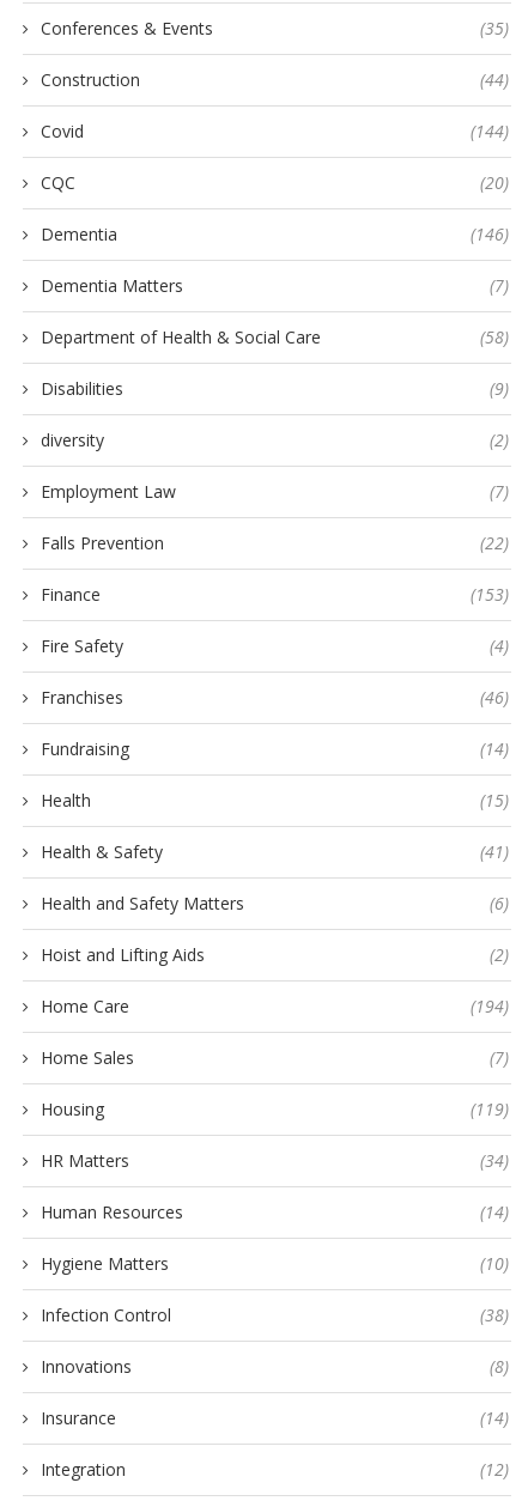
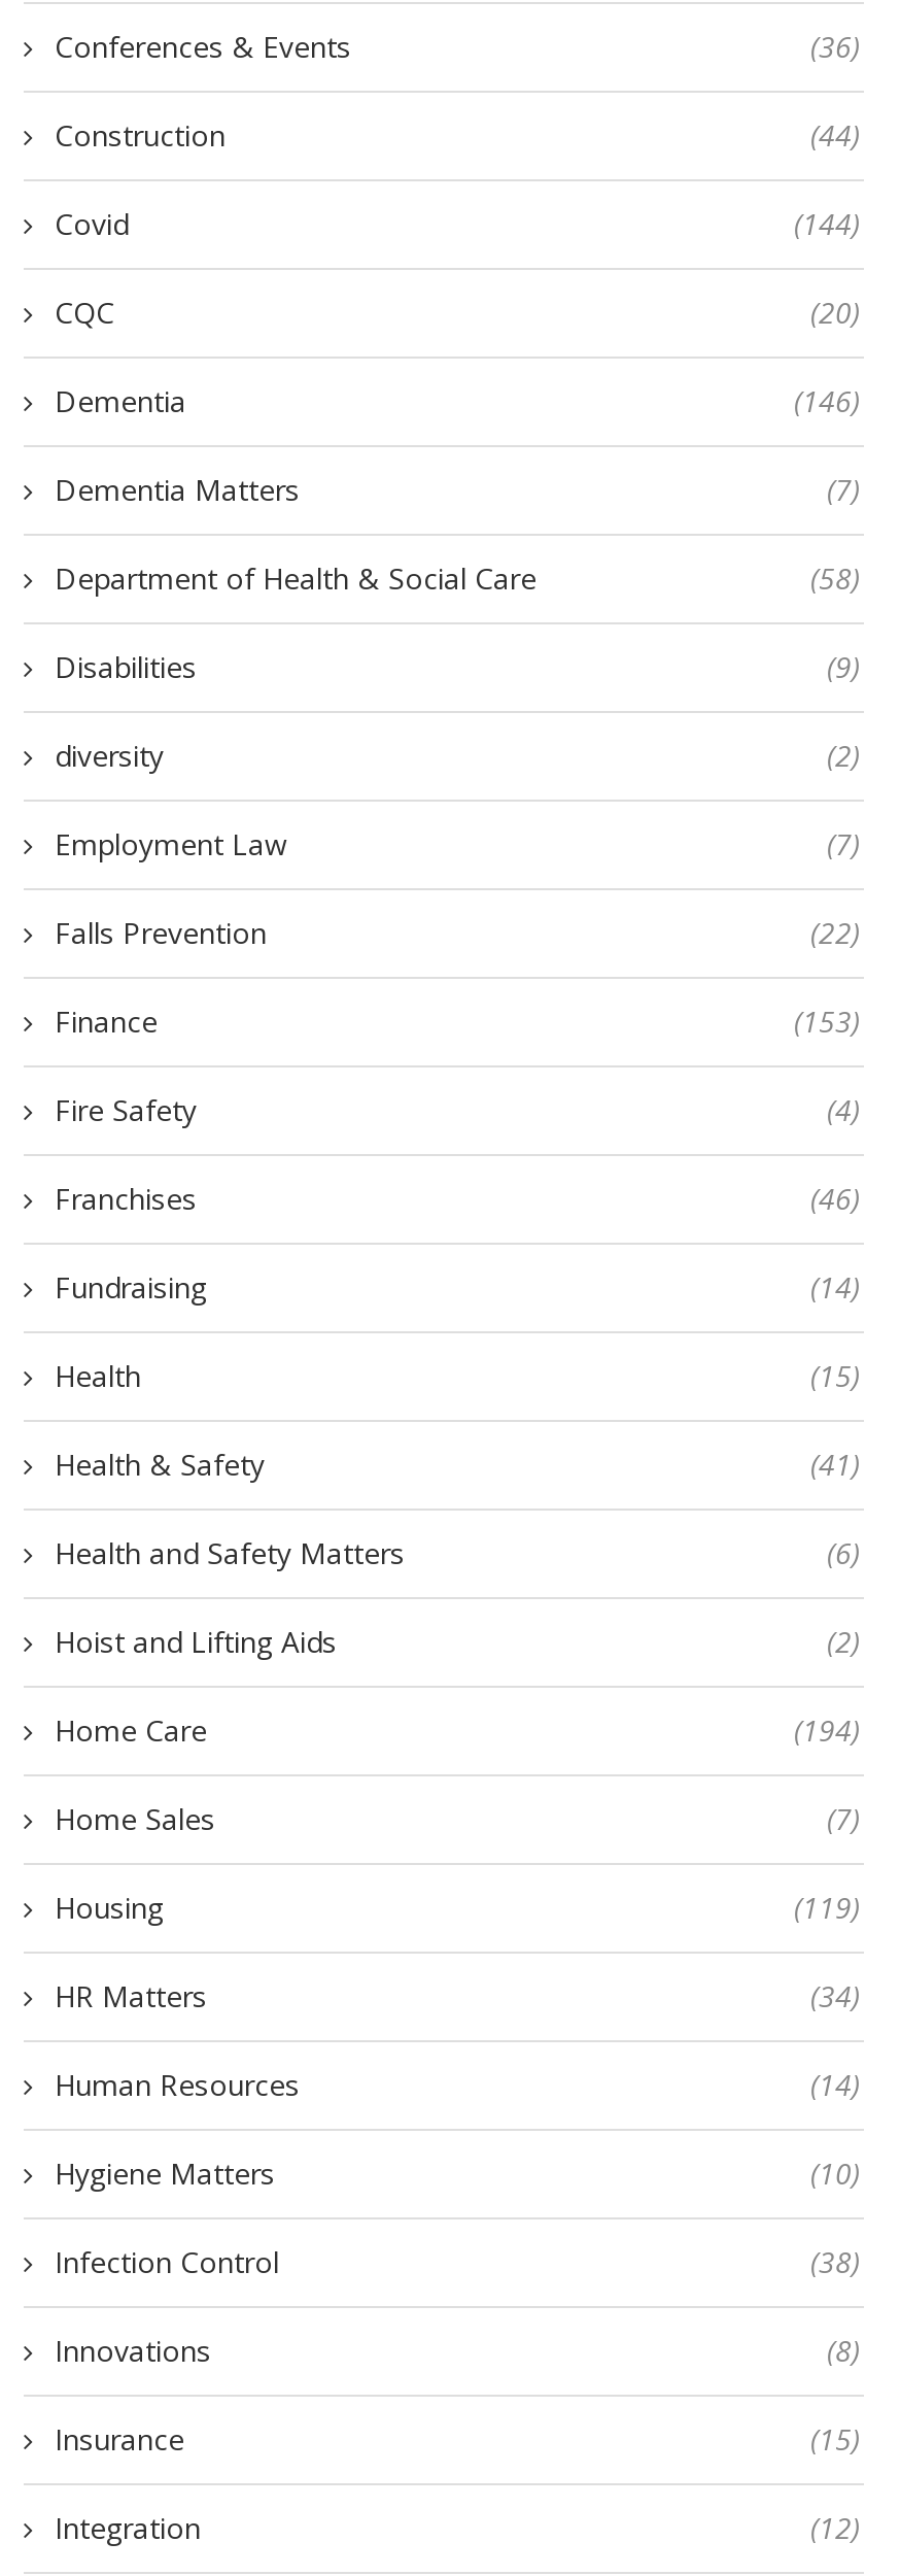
- (35)
+ (36)

- (14)
+ (15)
